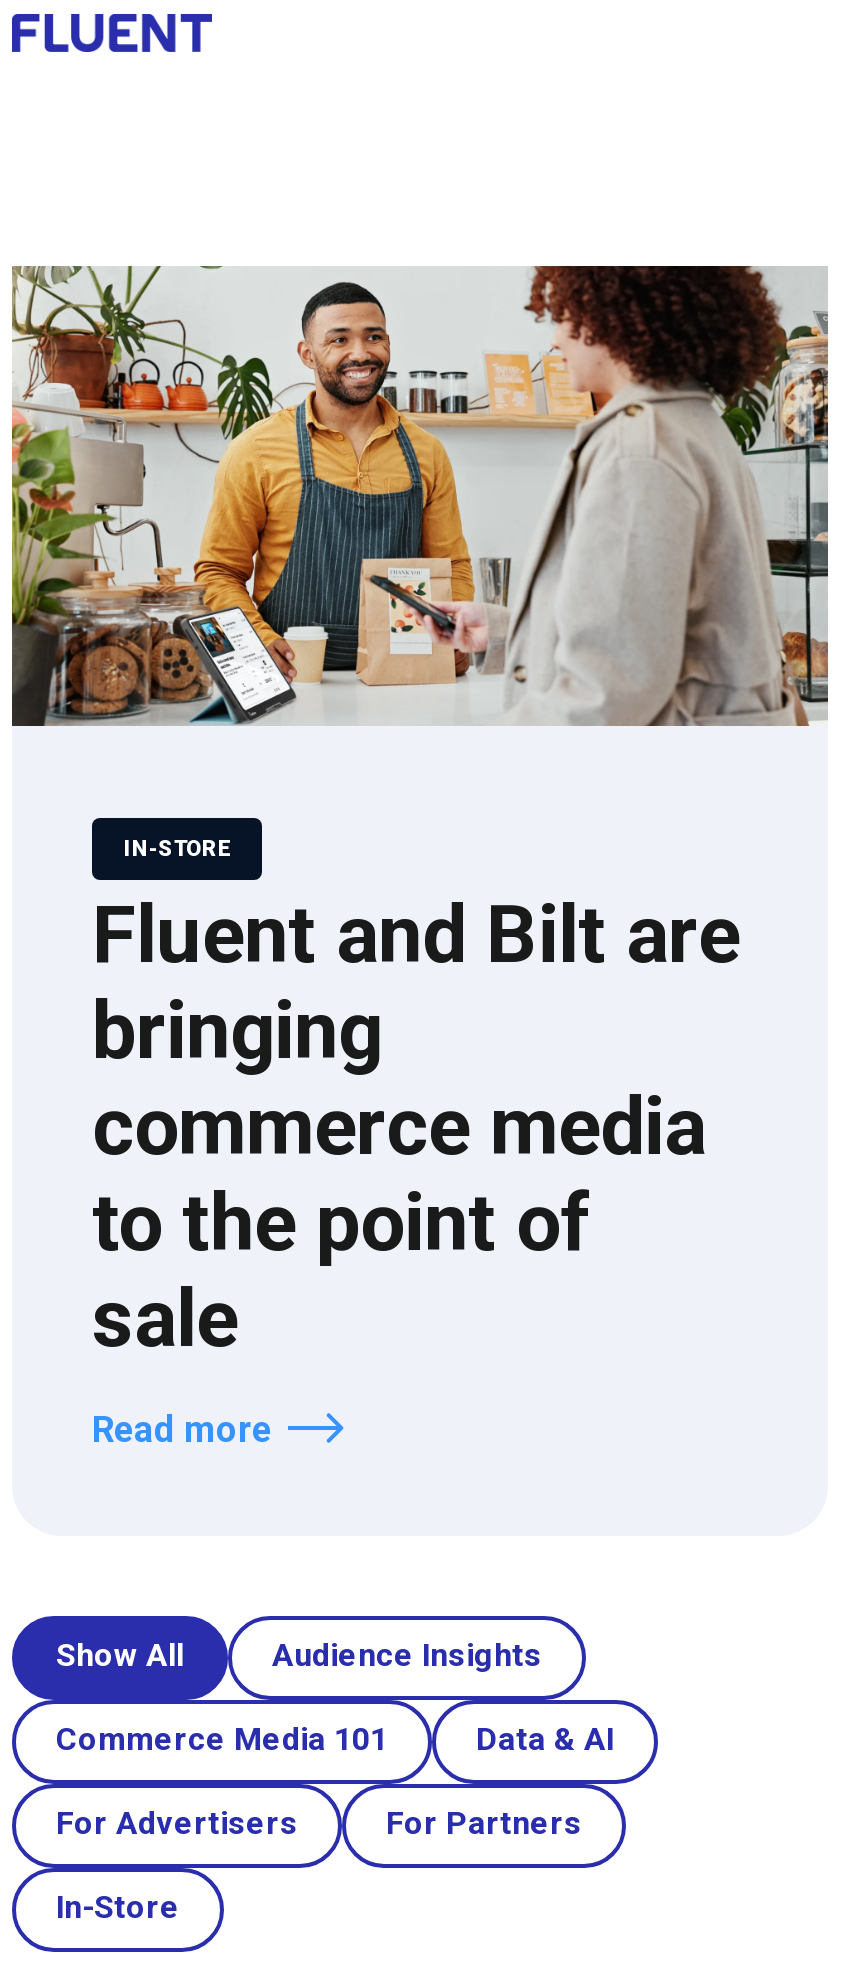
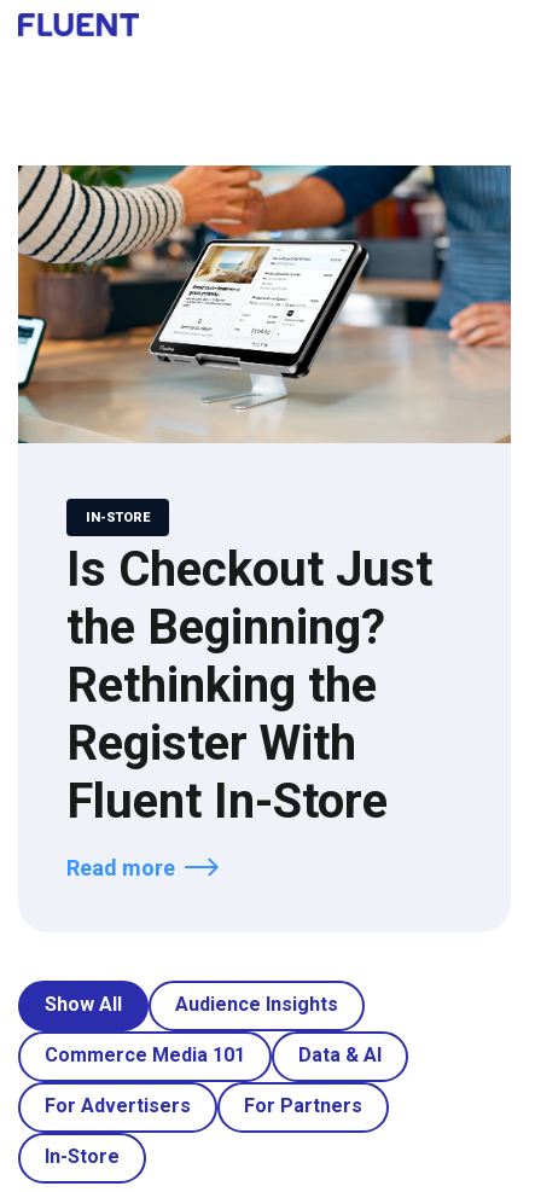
- [image]
+ [image]

- Fluent and Bilt are
- bringing
- commerce media
- to the point of
- sale
+ Is Checkout Just
+ the Beginning?
+ Rethinking the
+ Register With
+ Fluent In-Store
